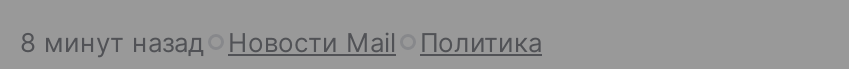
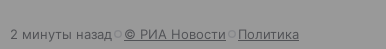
- 8 минут назад
- Новости Mail
+ 2 минуты назад
+ © РИА Новости
